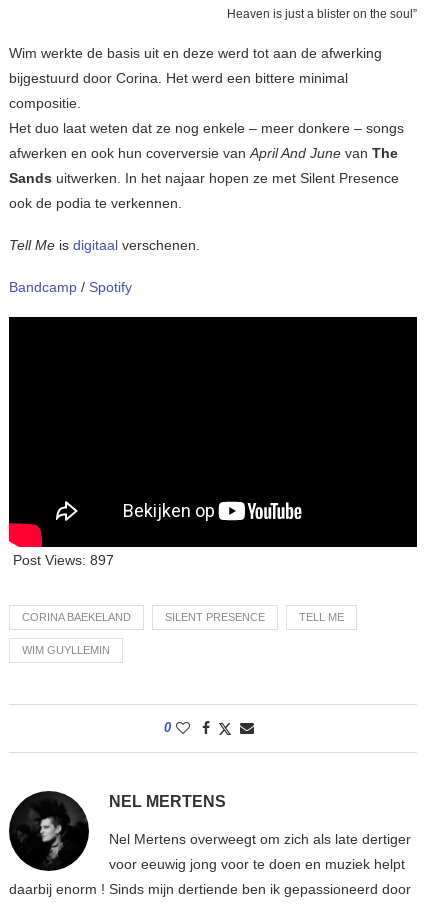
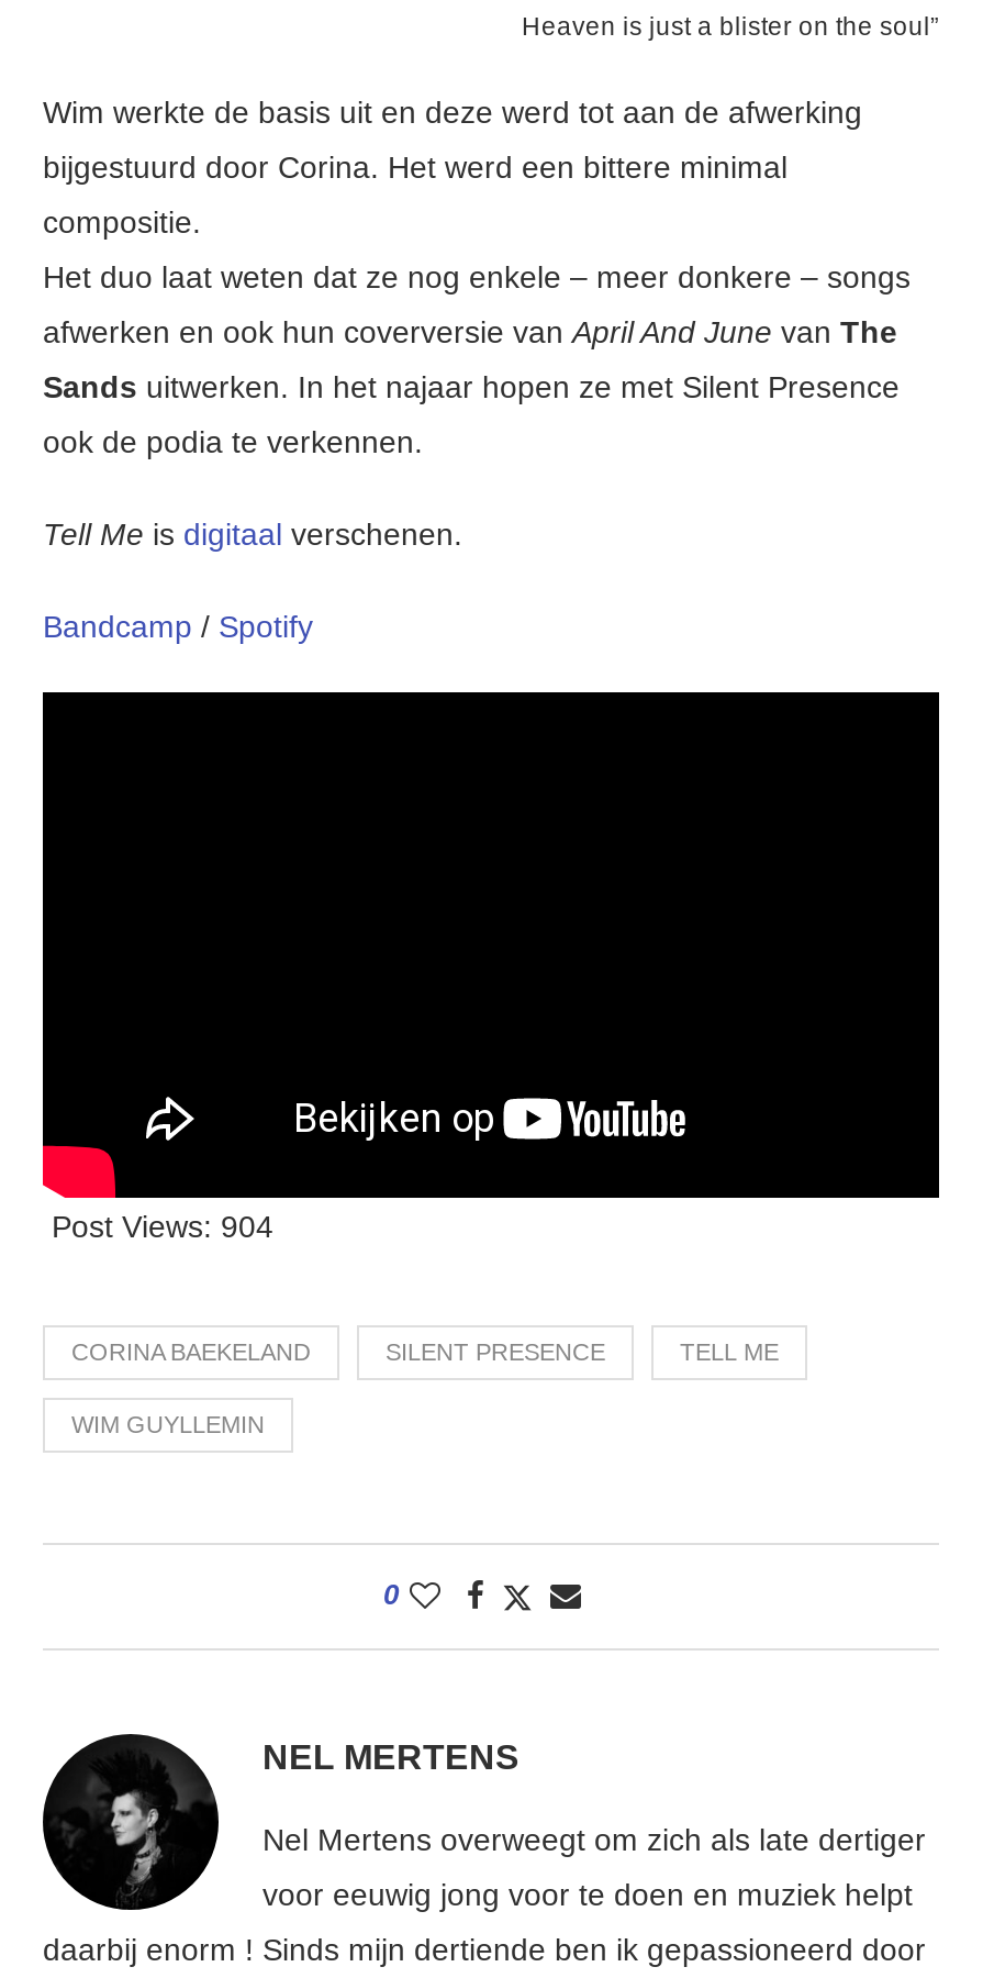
- Post Views: 897
+ Post Views: 904
